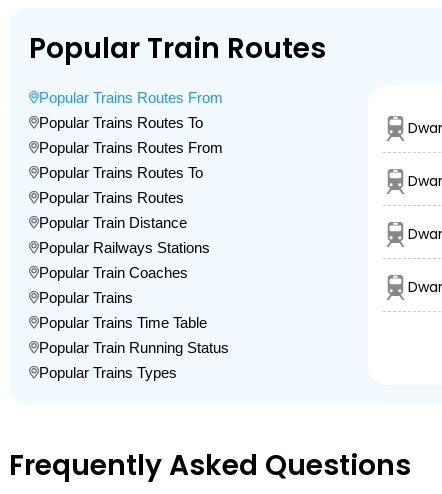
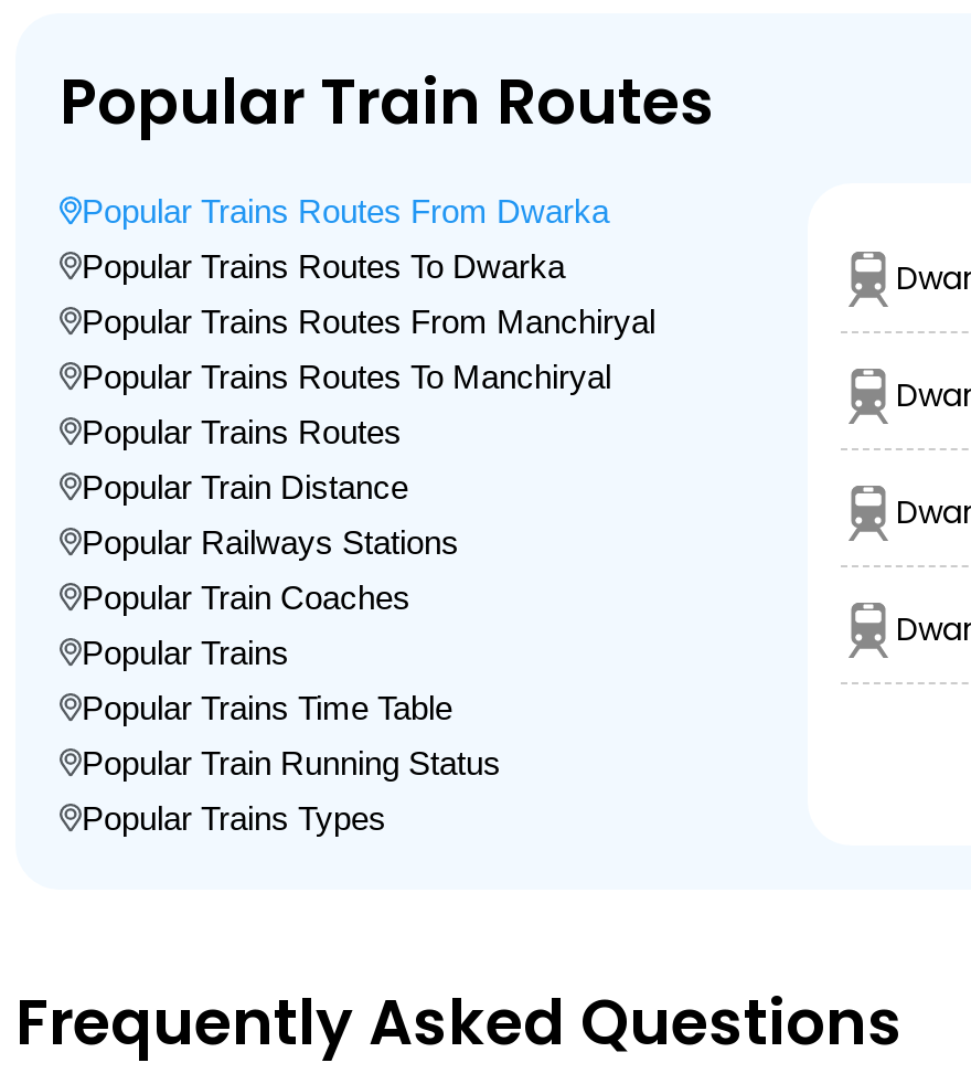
- Popular Trains Routes From
+ Popular Trains Routes From Dwarka

- Popular Trains Routes To
+ Popular Trains Routes To Dwarka

- Popular Trains Routes From
+ Popular Trains Routes From Manchiryal

- Popular Trains Routes To
+ Popular Trains Routes To Manchiryal
